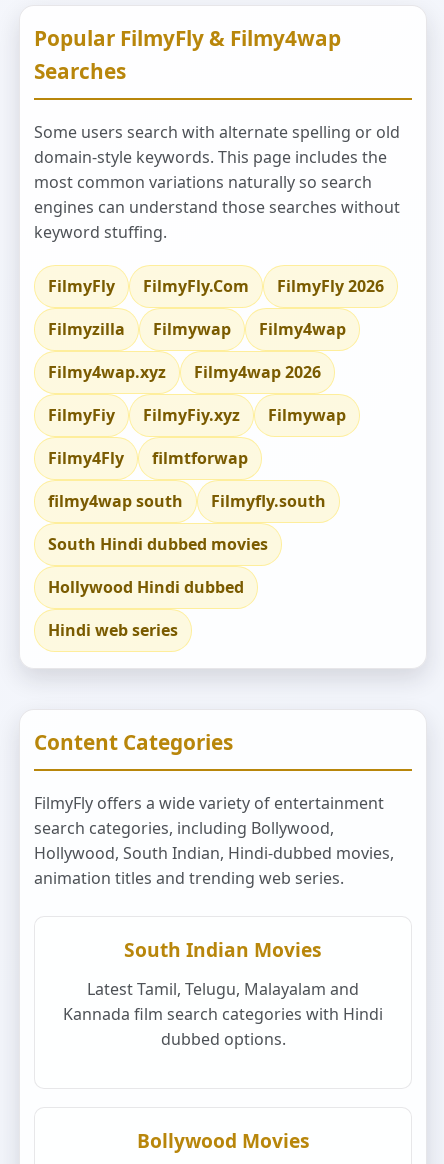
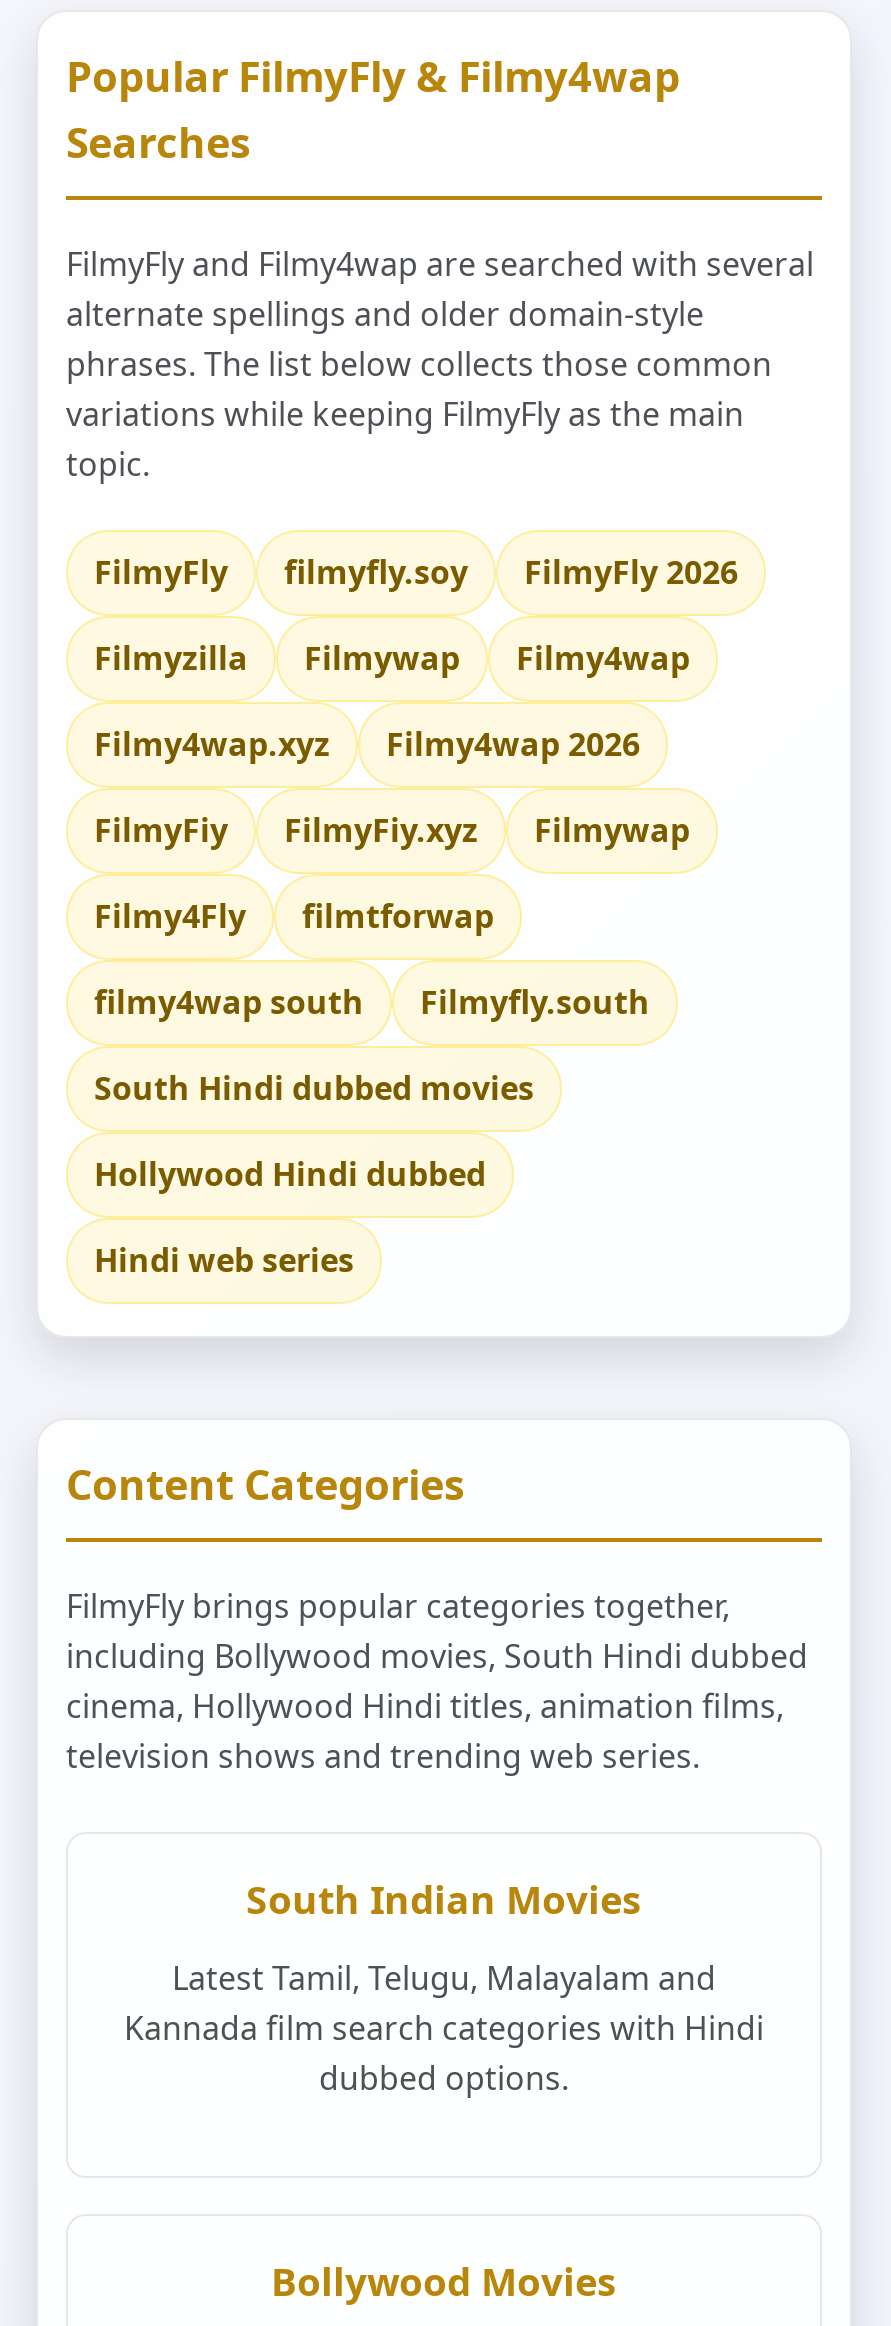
- Some users search with alternate spelling or old
- domain-style keywords. This page includes the
- most common variations naturally so search
- engines can understand those searches without
- keyword stuffing.
+ FilmyFly and Filmy4wap are searched with several
+ alternate spellings and older domain-style
+ phrases. The list below collects those common
+ variations while keeping FilmyFly as the main
+ topic.

- FilmyFly.Com
+ filmyfly.soy

- FilmyFly offers a wide variety of entertainment
- search categories, including Bollywood,
- Hollywood, South Indian, Hindi-dubbed movies,
- animation titles and trending web series.
+ FilmyFly brings popular categories together,
+ including Bollywood movies, South Hindi dubbed
+ cinema, Hollywood Hindi titles, animation films,
+ television shows and trending web series.
